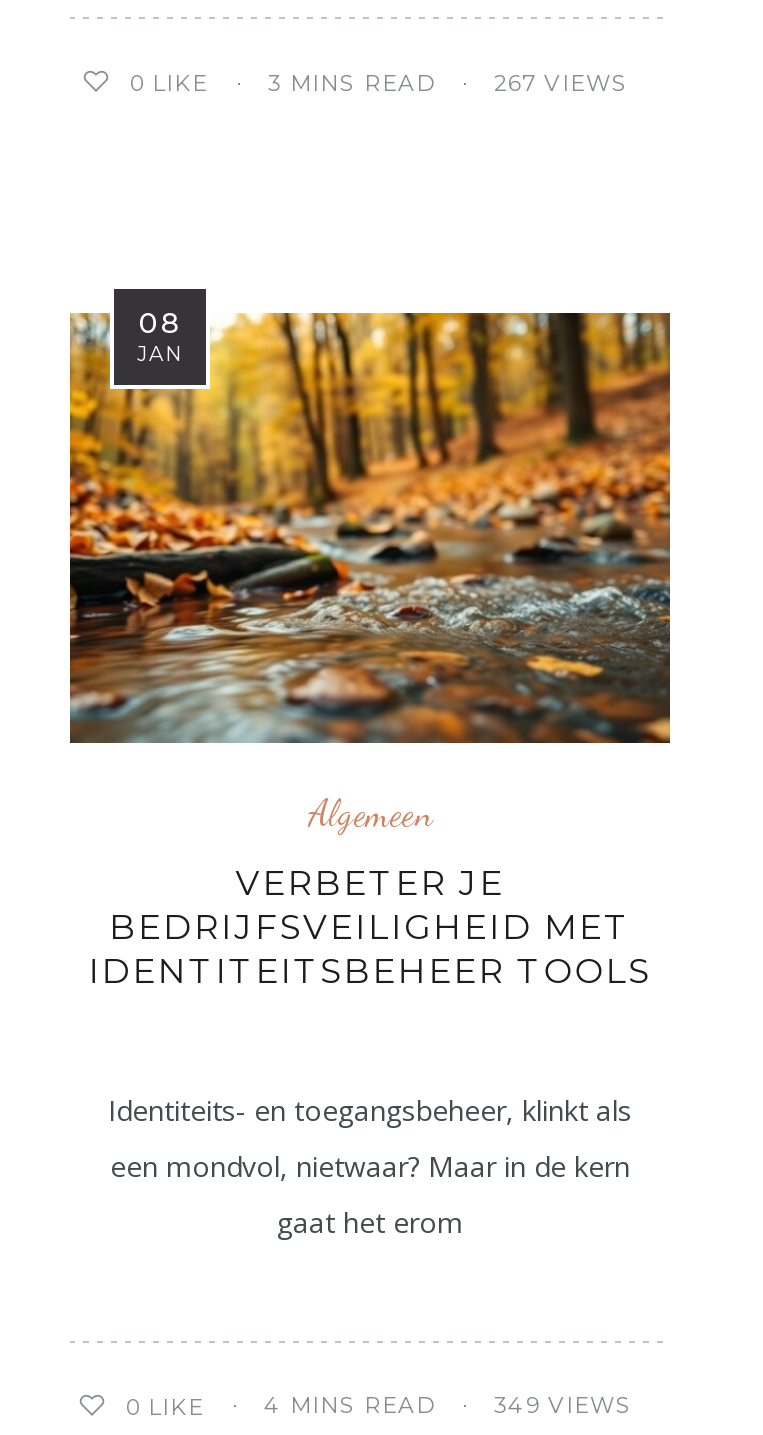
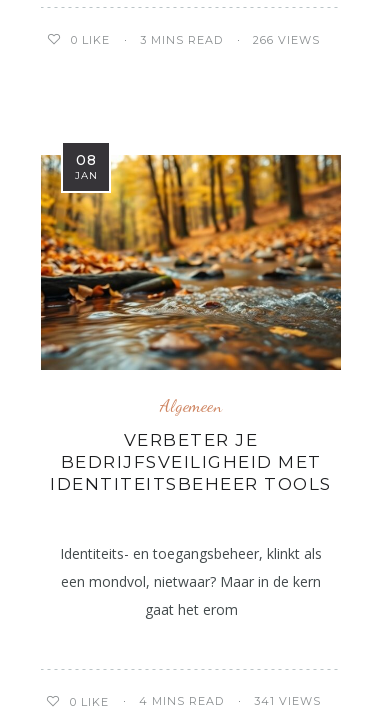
- 267 VIEWS
+ 266 VIEWS

- 349 VIEWS
+ 341 VIEWS
